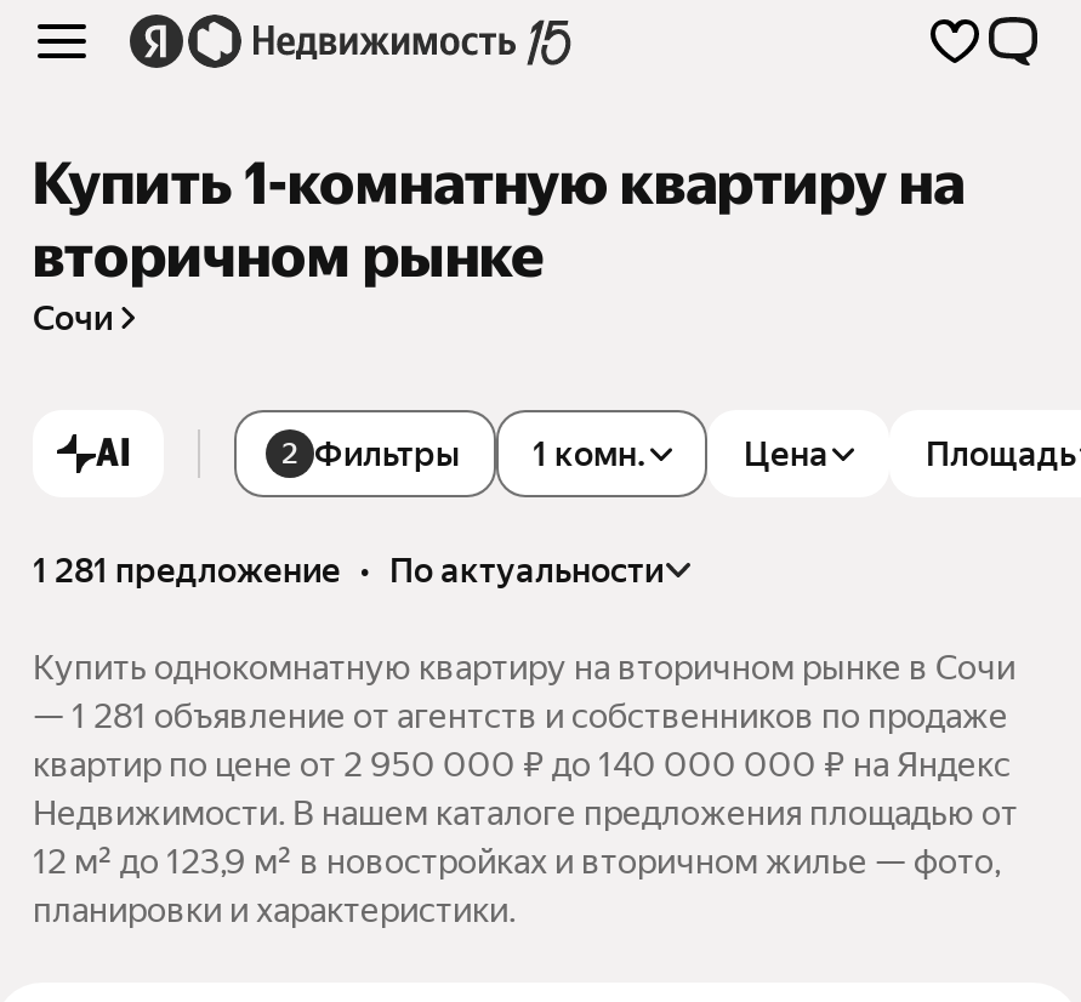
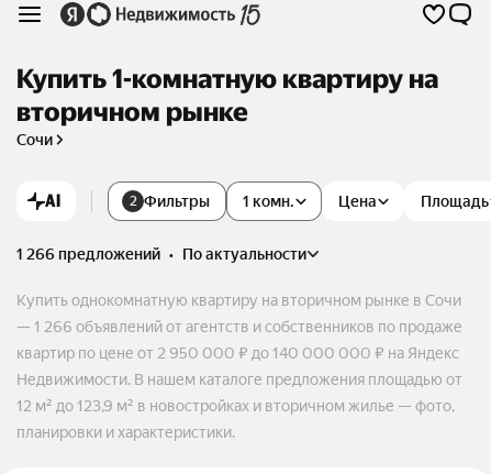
- 1 281 предложение • по актуальности
+ 1 266 предложений • по актуальности

- — 1 281 объявление от агентств и собственников по продаже
+ — 1 266 объявлений от агентств и собственников по продаже
